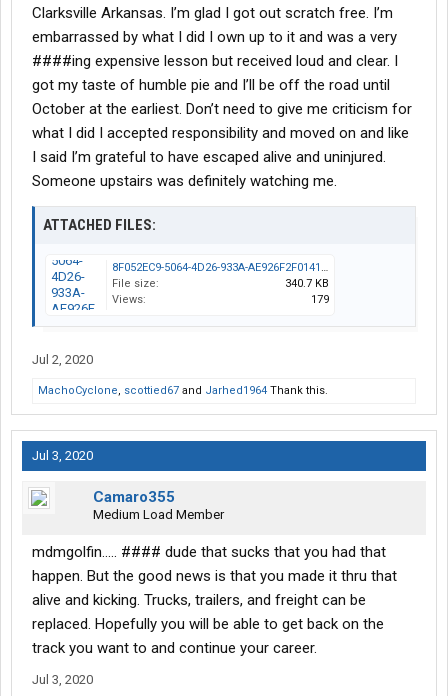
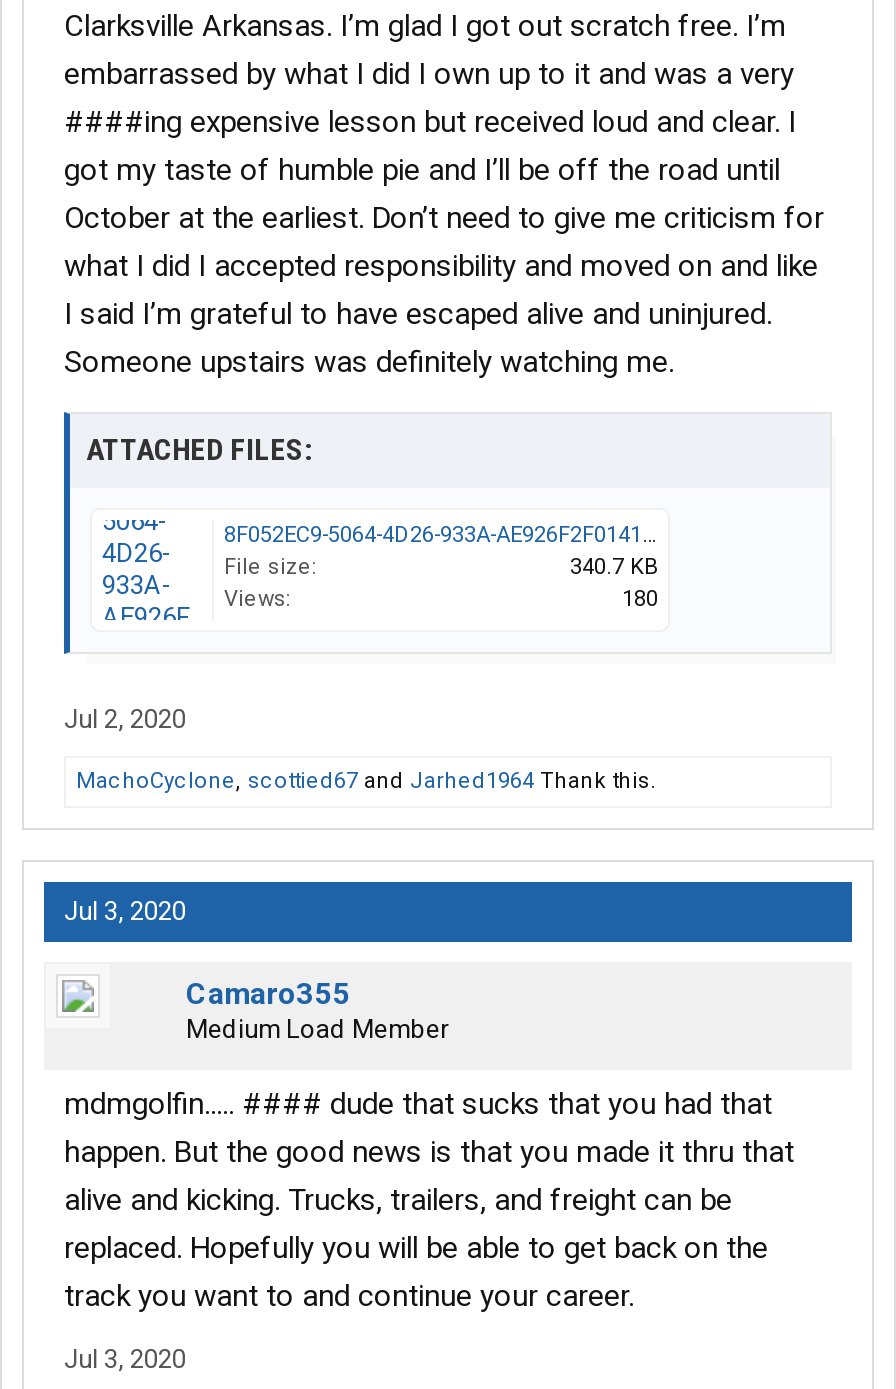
- 179
+ 180
